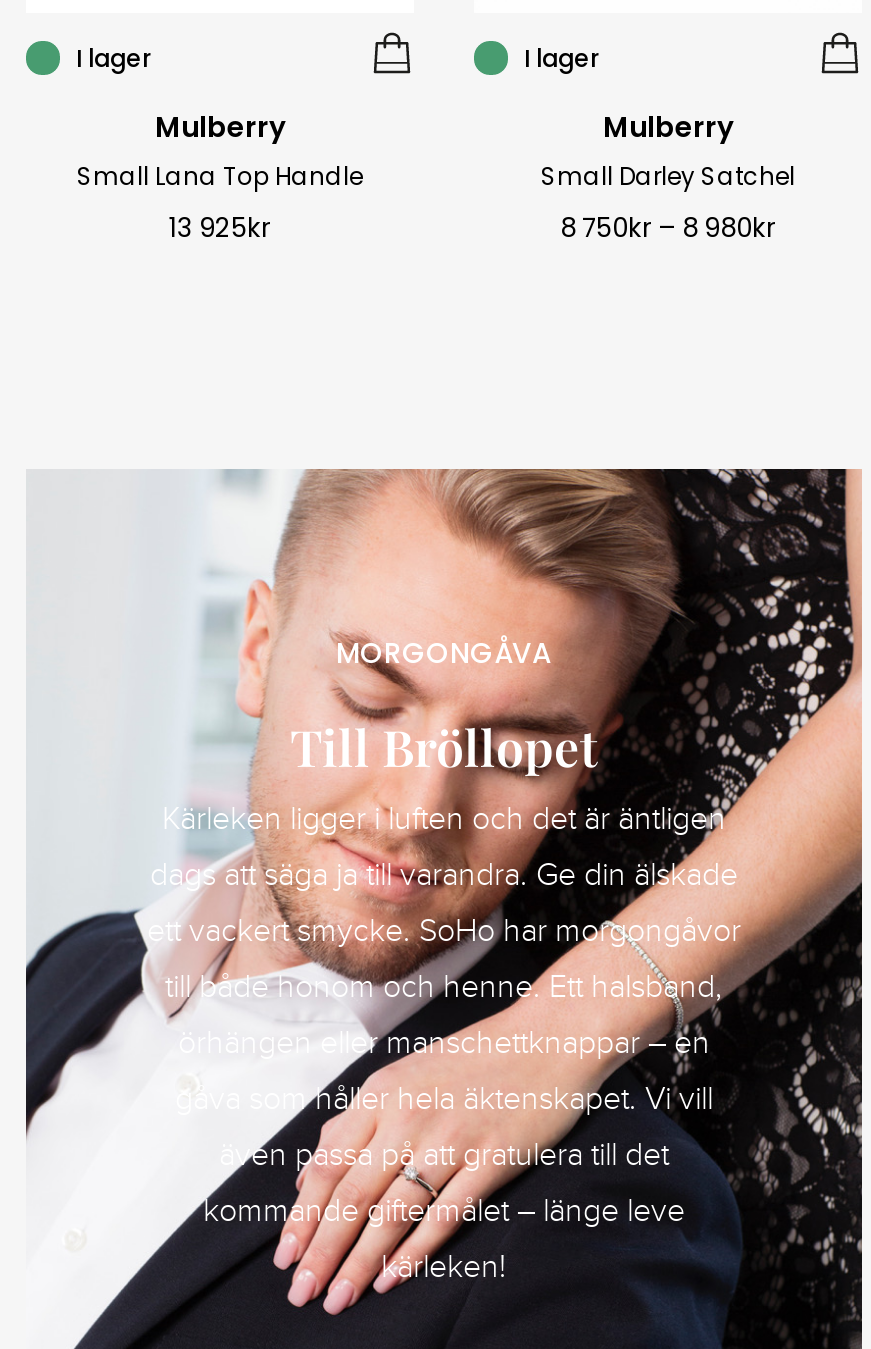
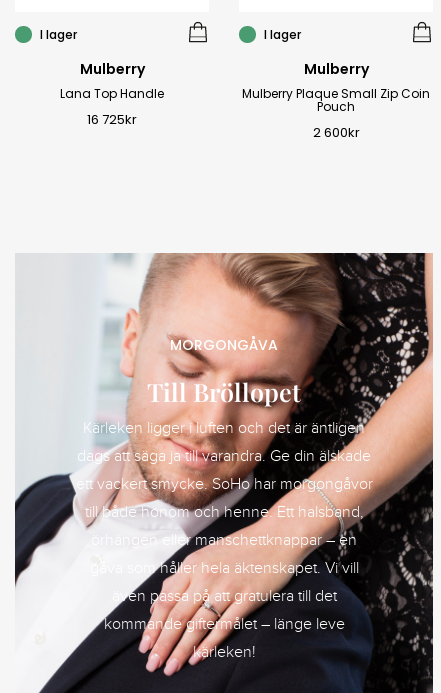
- Small Lana Top Handle
- 13 925kr
+ Lana Top Handle
+ 16 725kr

- Small Darley Satchel
- 8 750kr – 8 980kr
+ Mulberry Plaque Small Zip Coin
+ Pouch
+ 2 600kr
